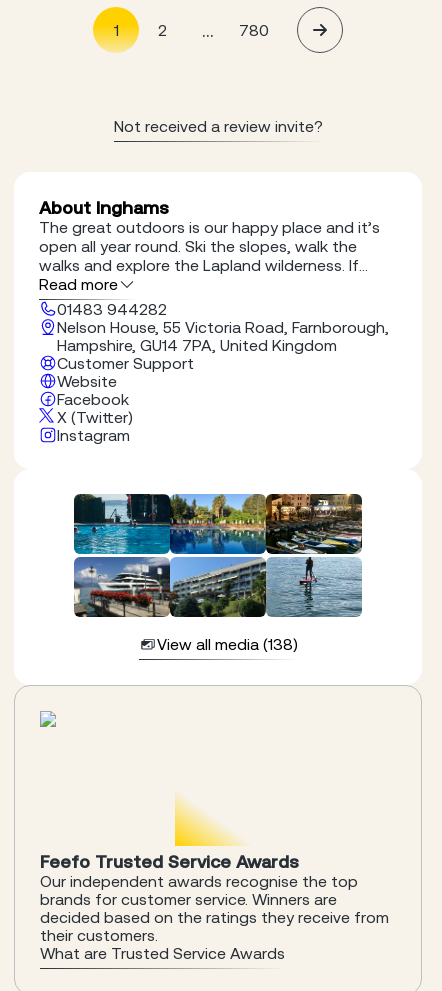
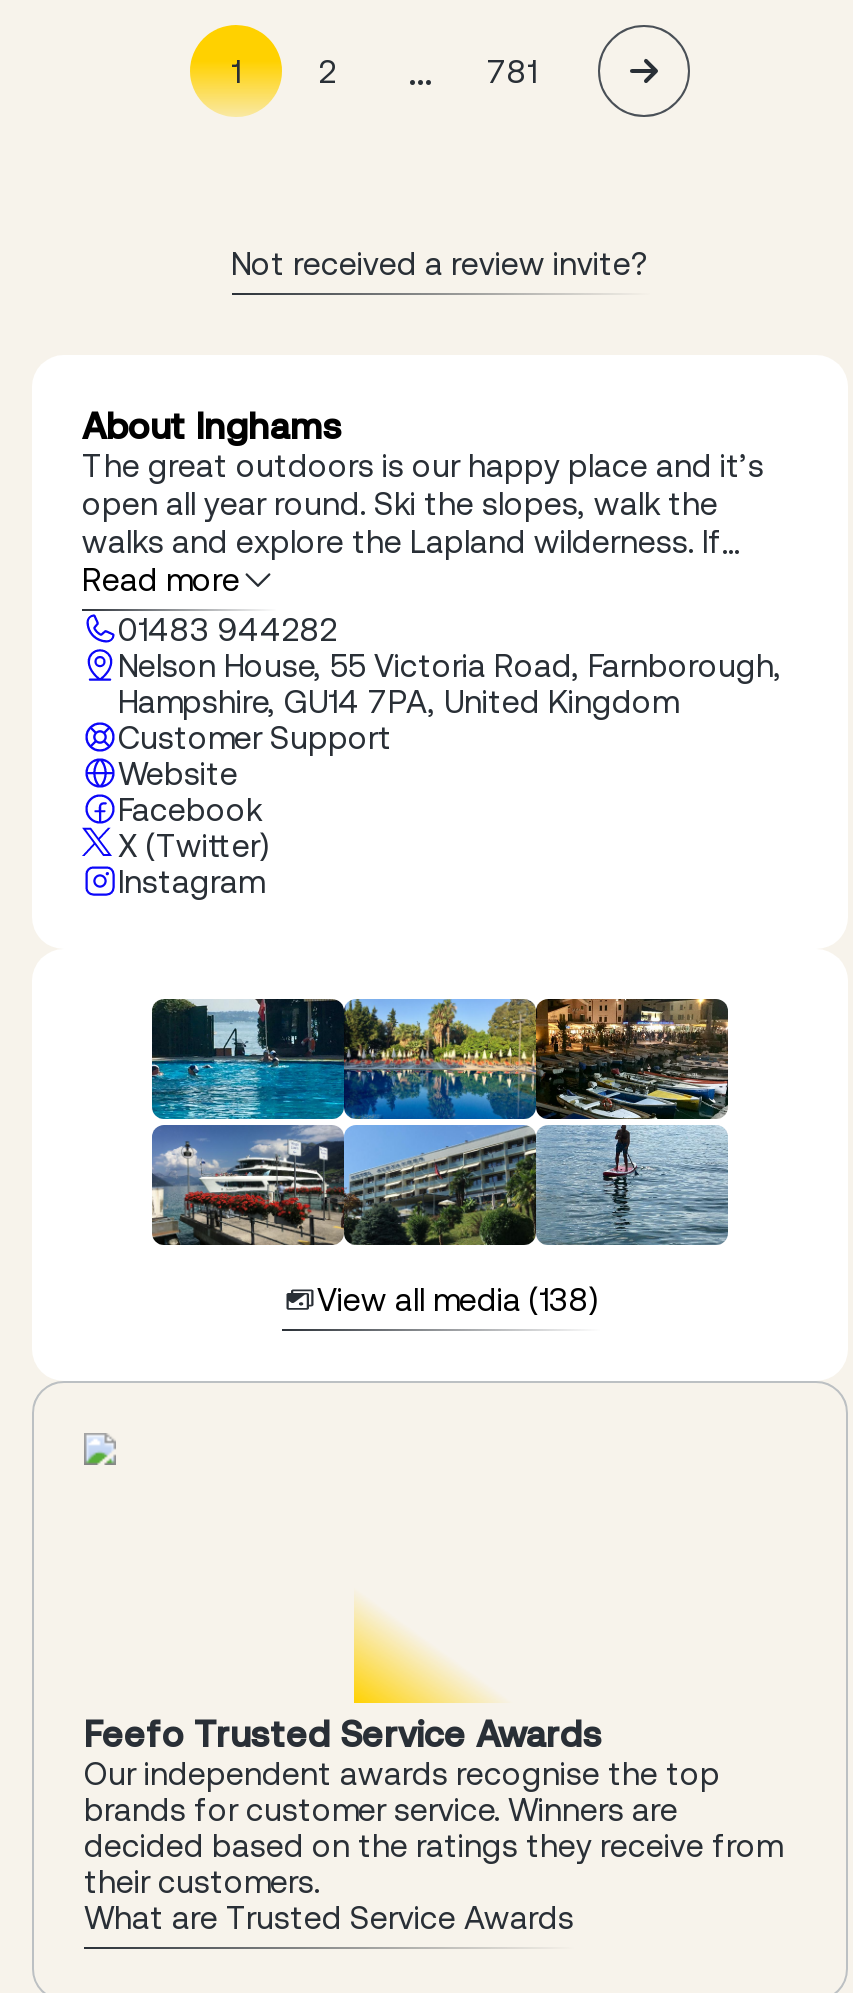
- 780
+ 781
